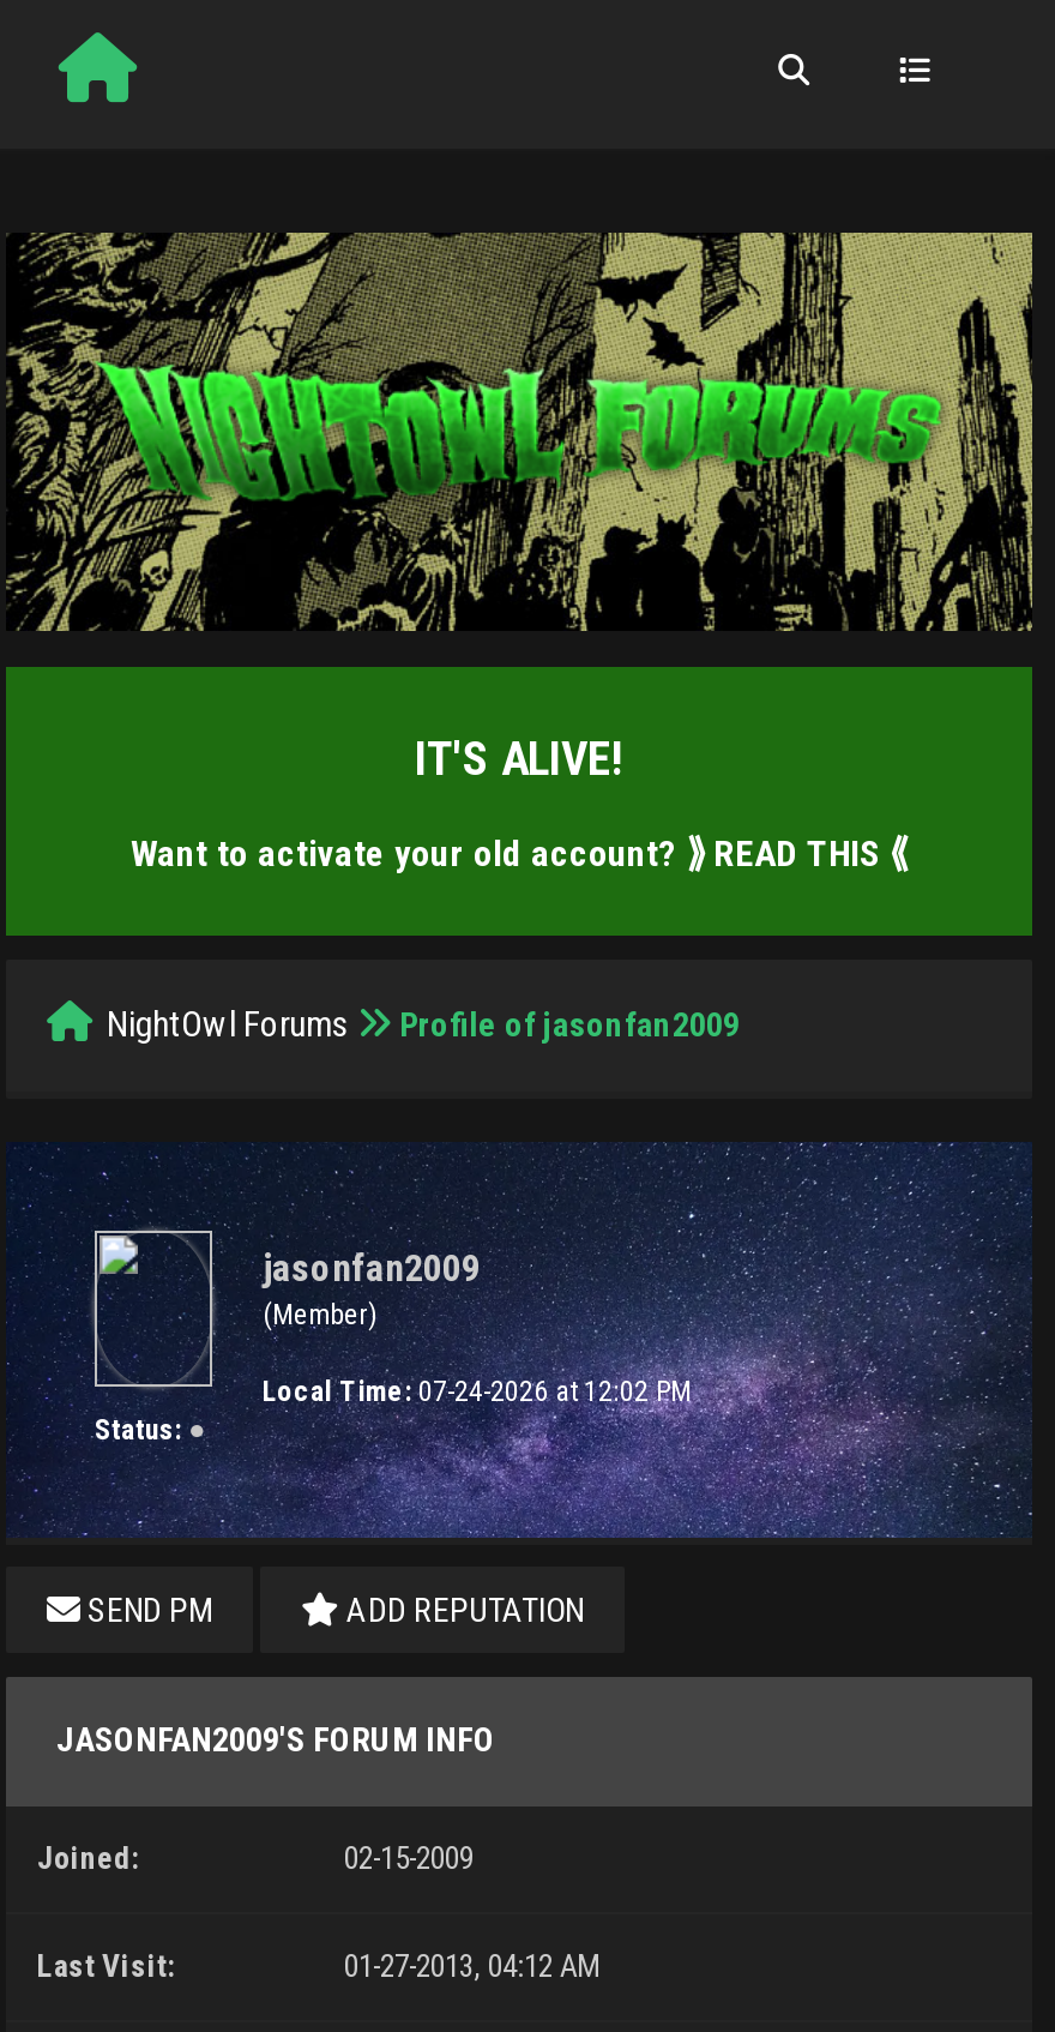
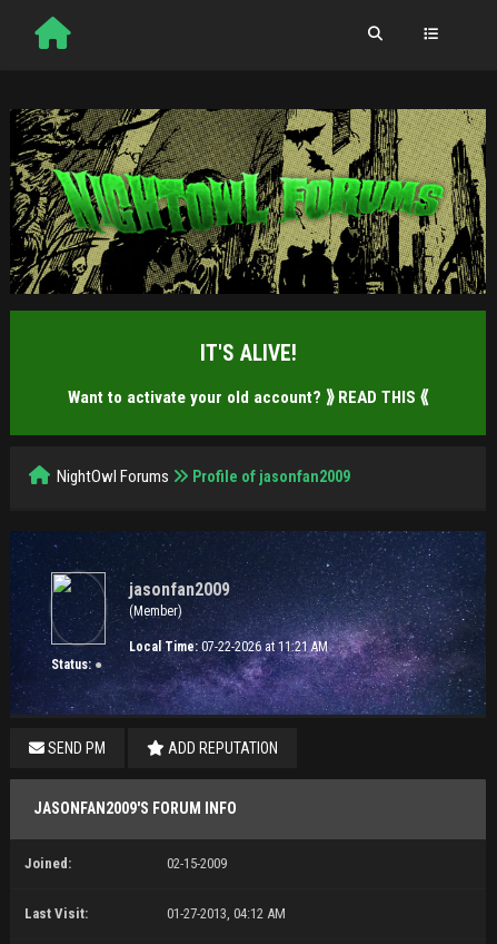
- Local Time: 07-24-2026 at 12:02 PM
+ Local Time: 07-22-2026 at 11:21 AM
